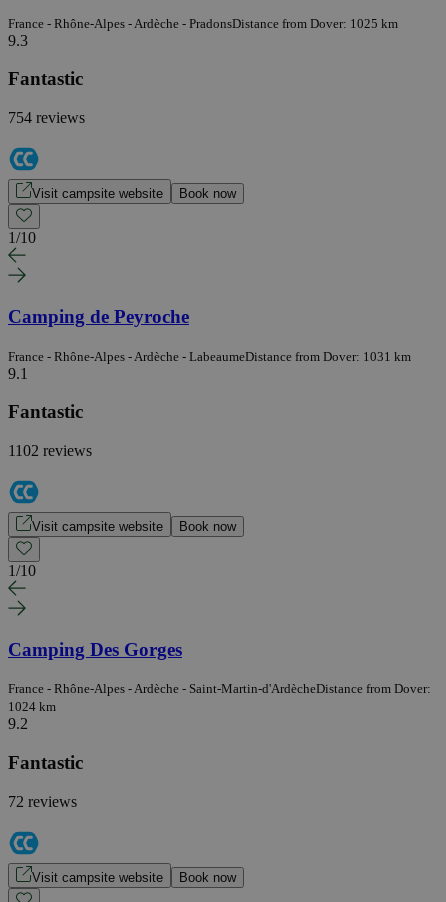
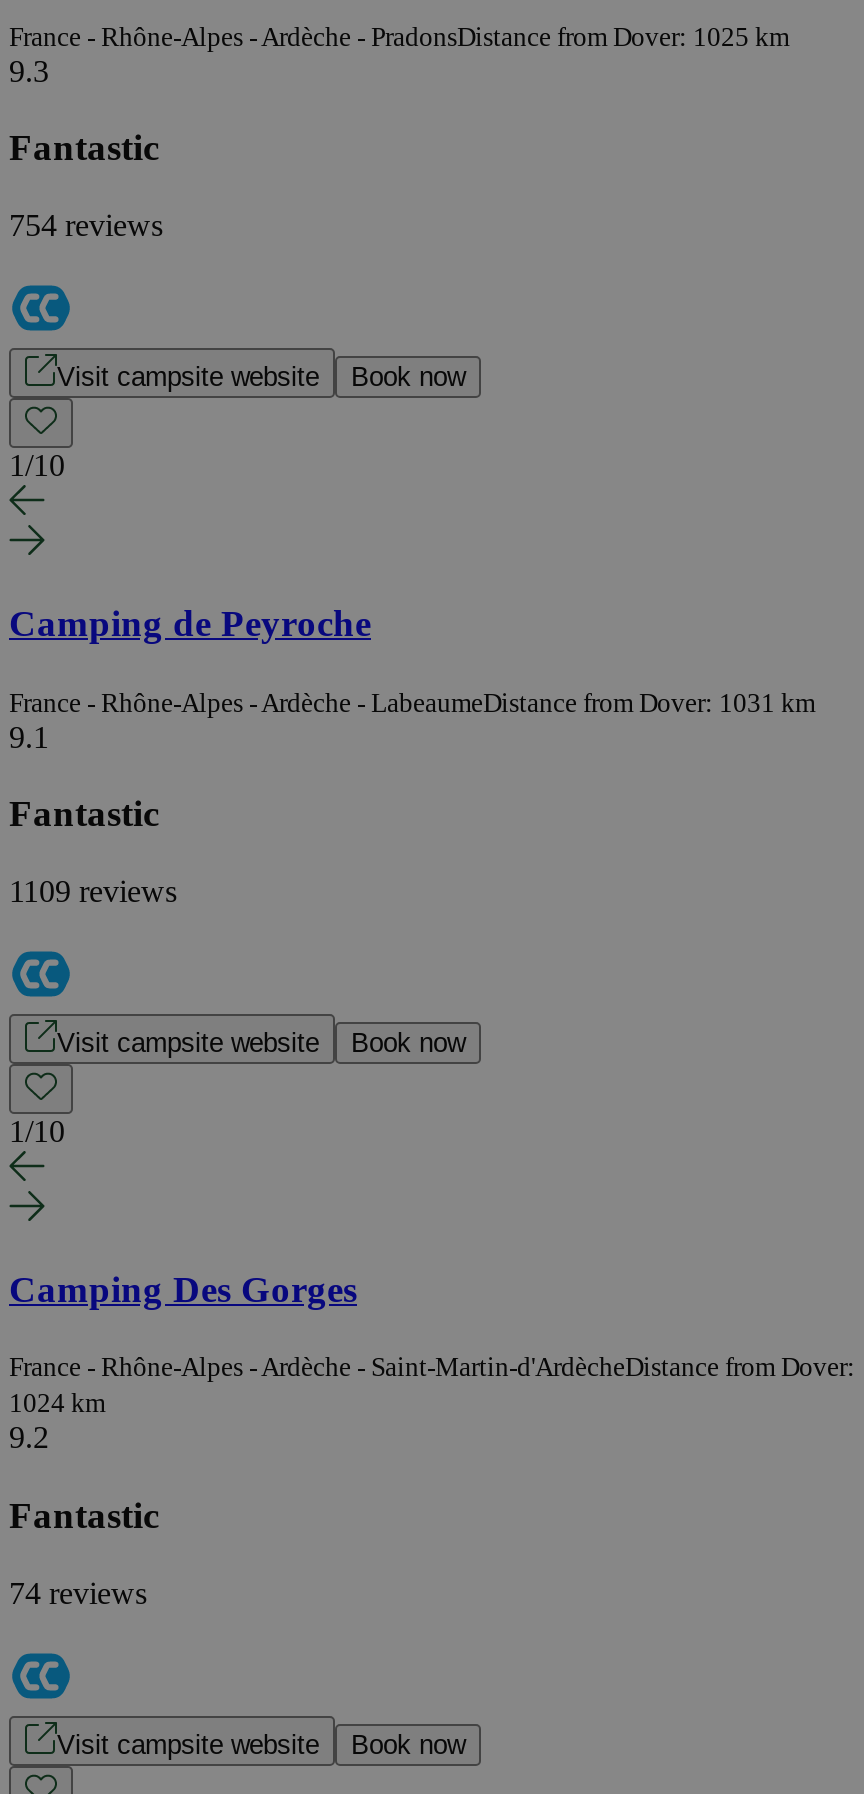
- 1102 reviews
+ 1109 reviews

- 72 reviews
+ 74 reviews
